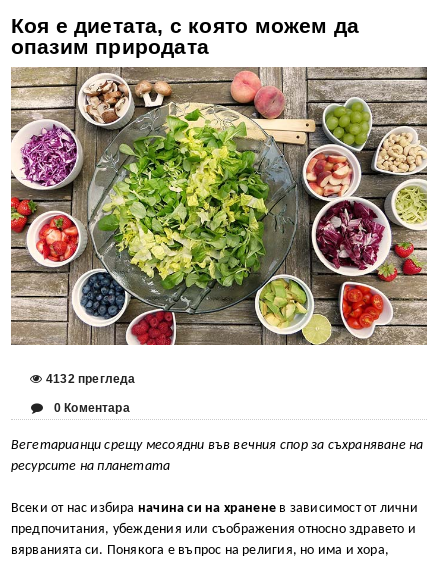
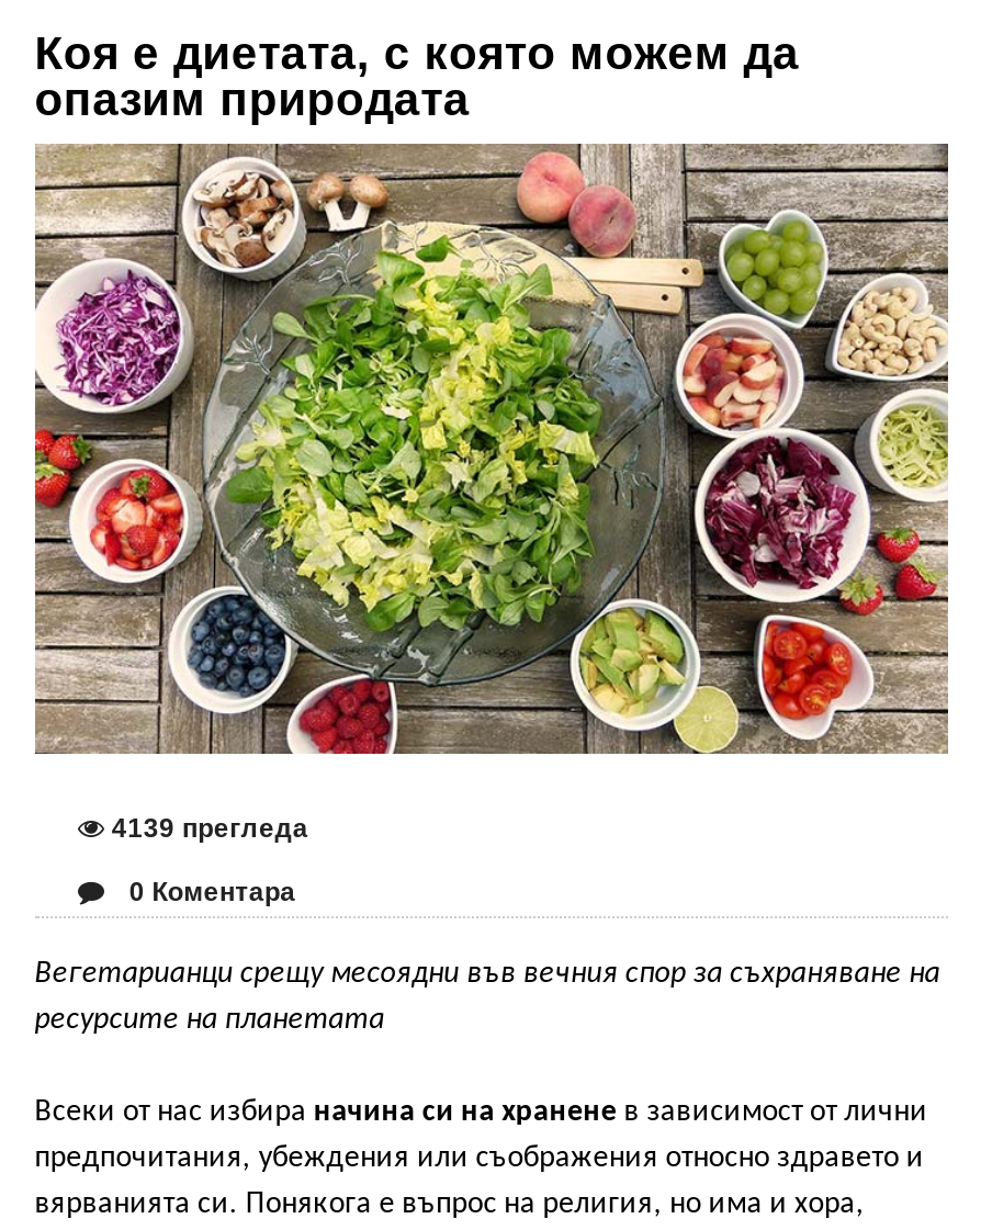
- 4132 прегледа
+ 4139 прегледа
